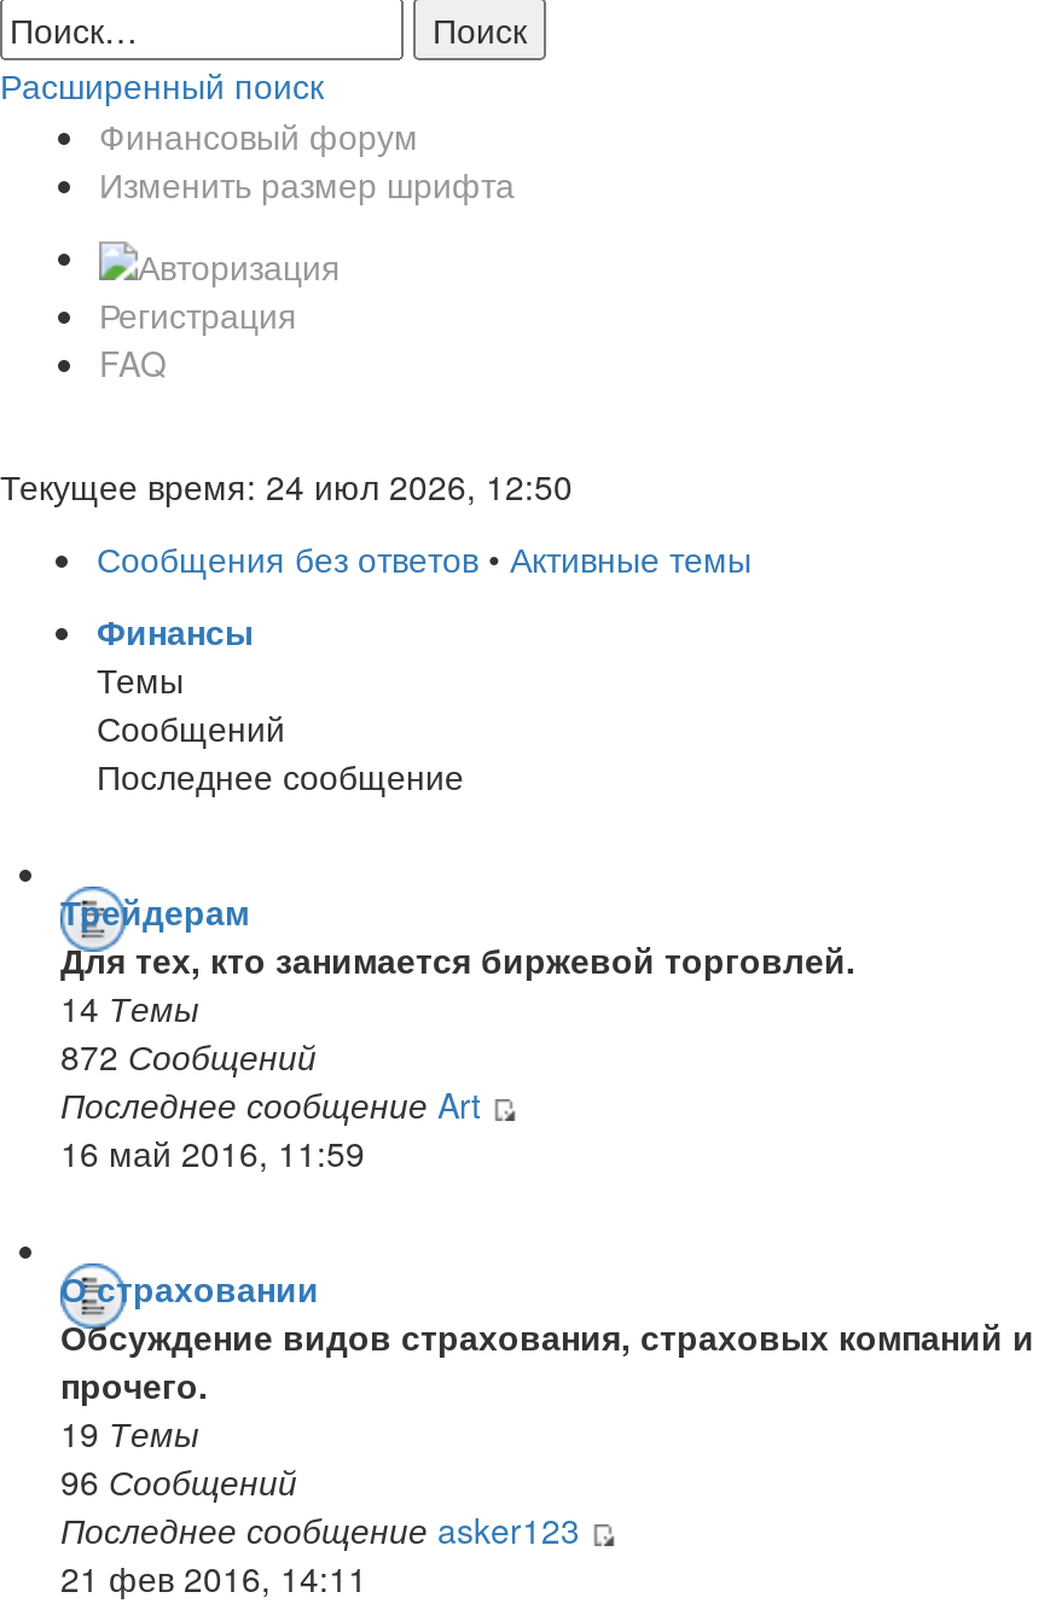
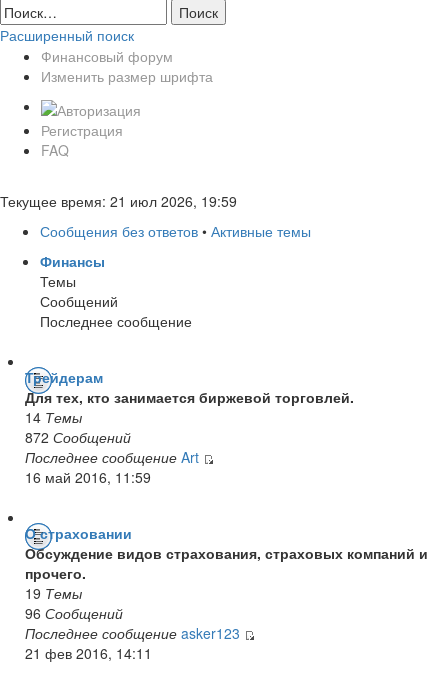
- Текущее время: 24 июл 2026, 12:50
+ Текущее время: 21 июл 2026, 19:59
